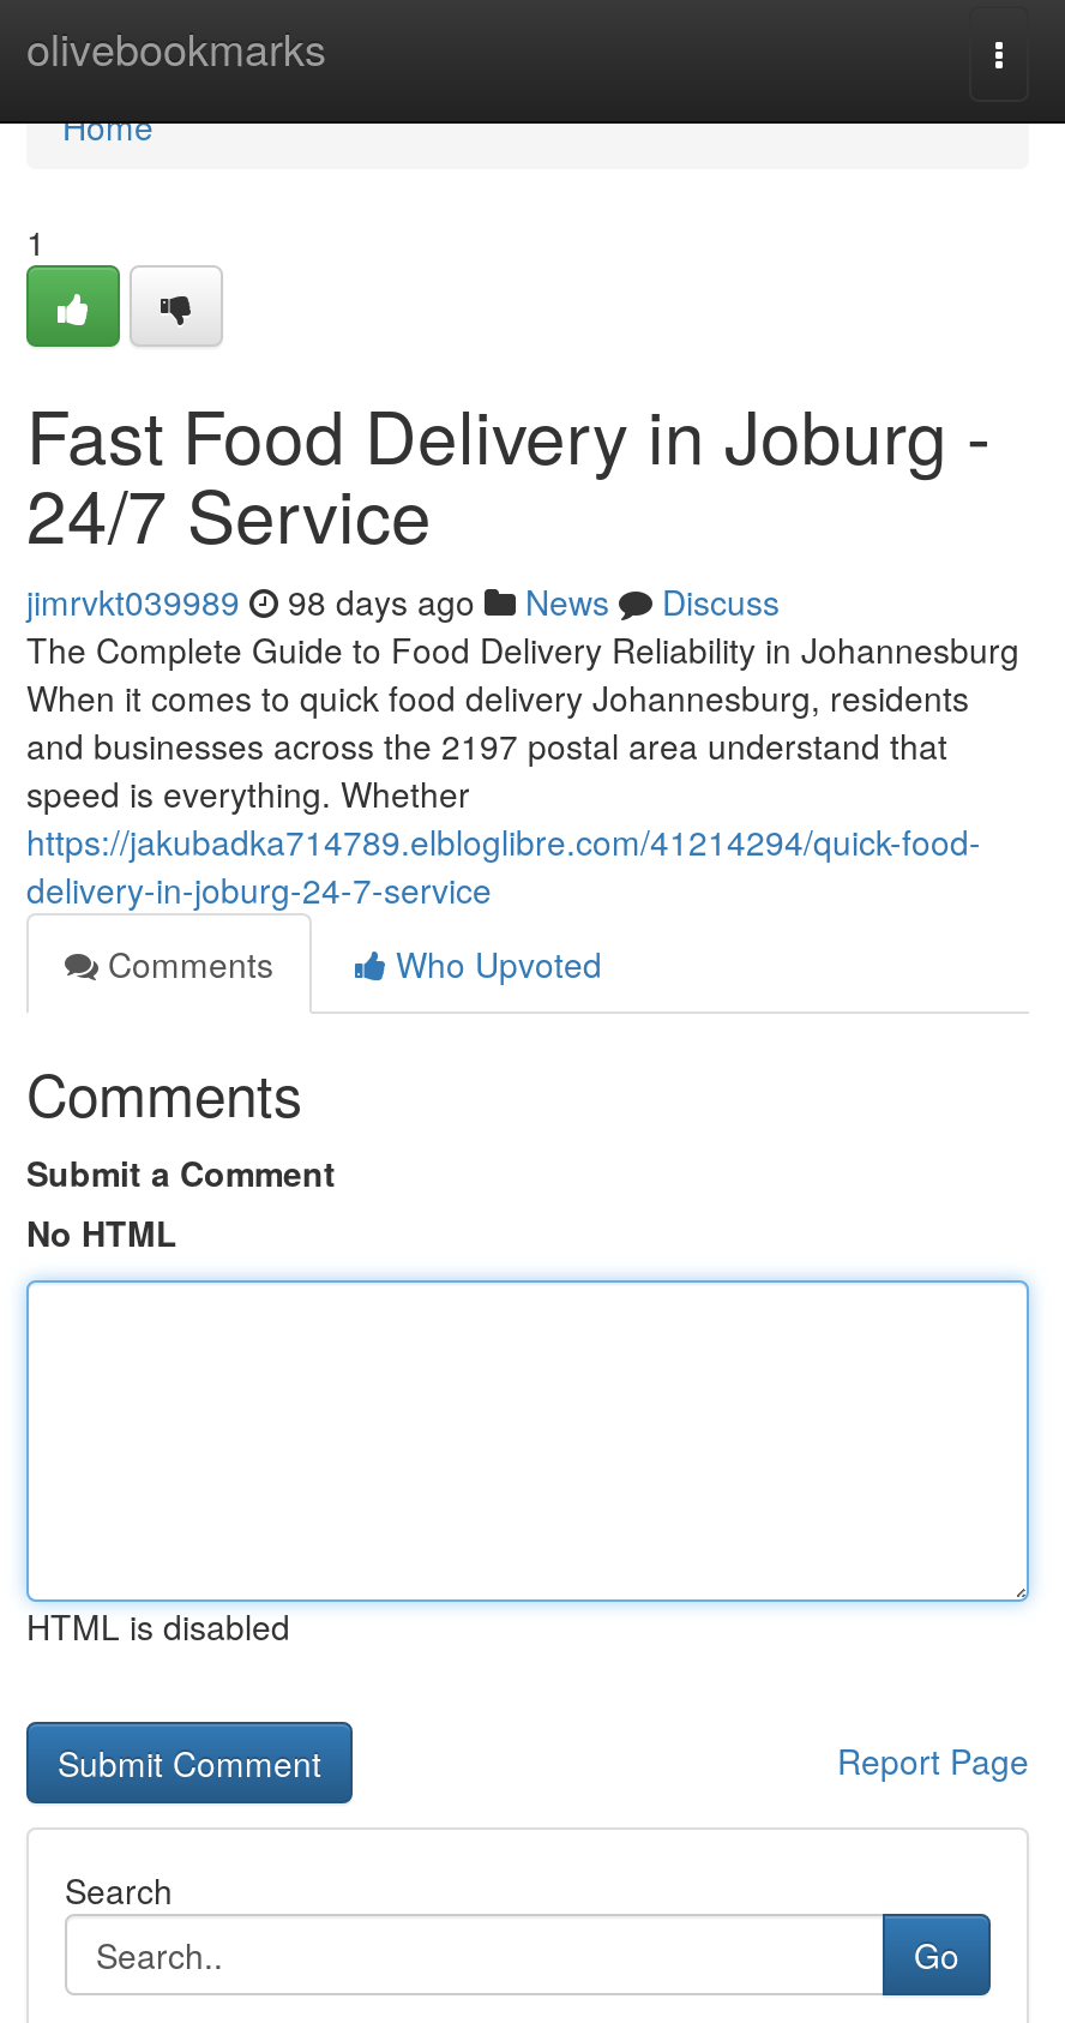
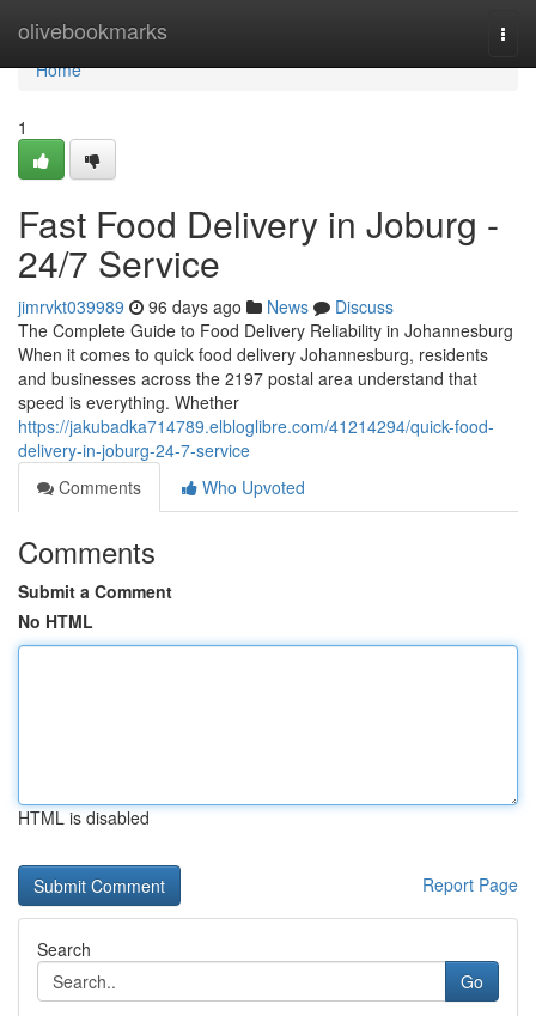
- jimrvkt039989 98 days ago News Discuss
+ jimrvkt039989 96 days ago News Discuss
